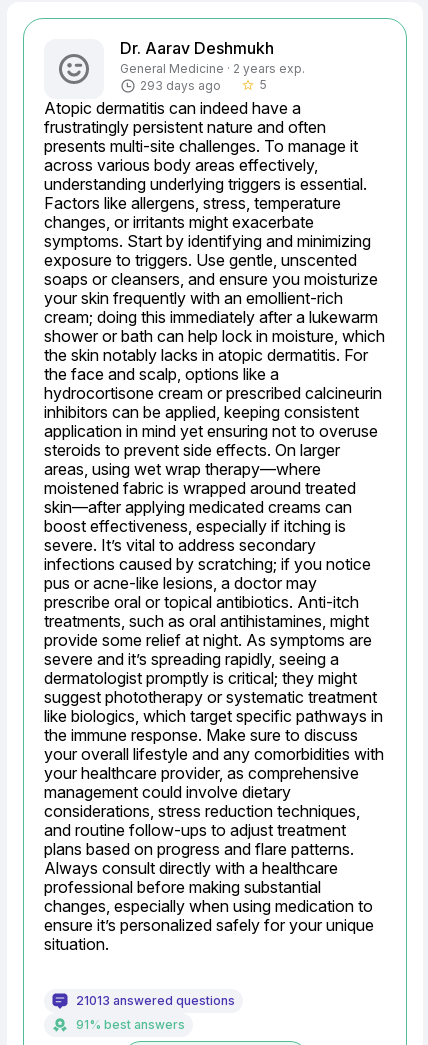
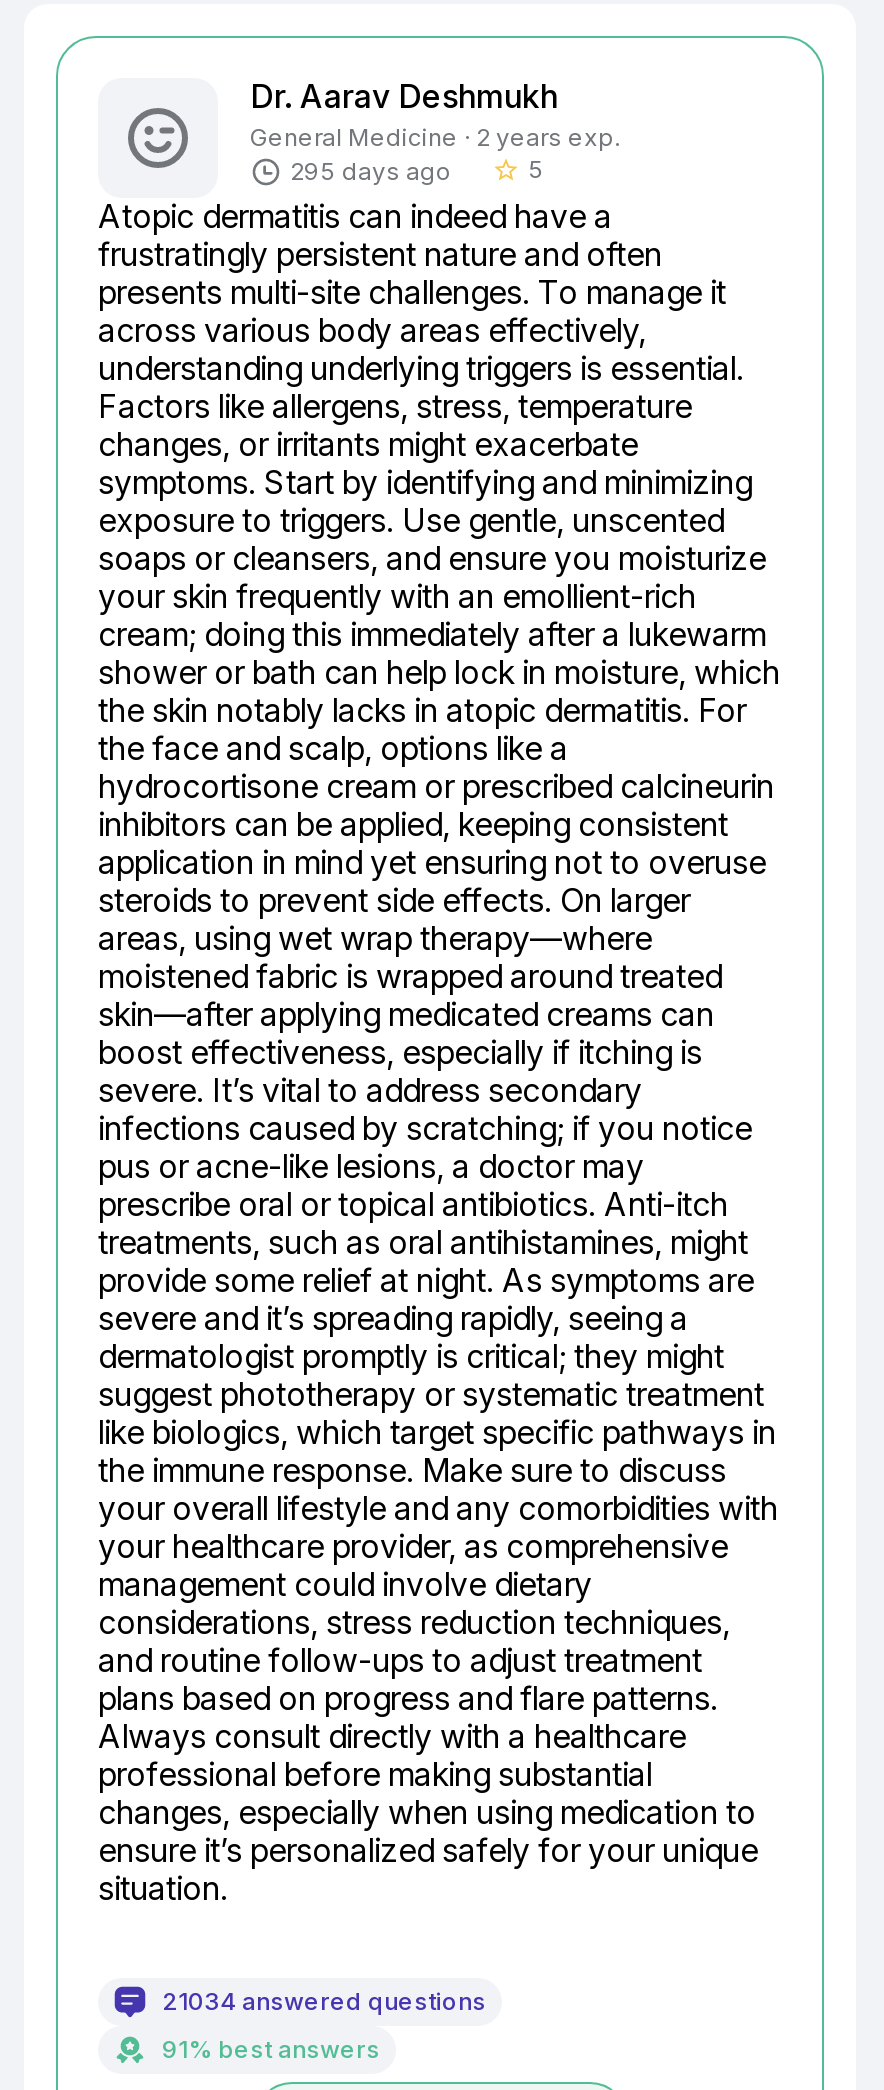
- 293 days ago
+ 295 days ago

- 21013 answered questions
+ 21034 answered questions
